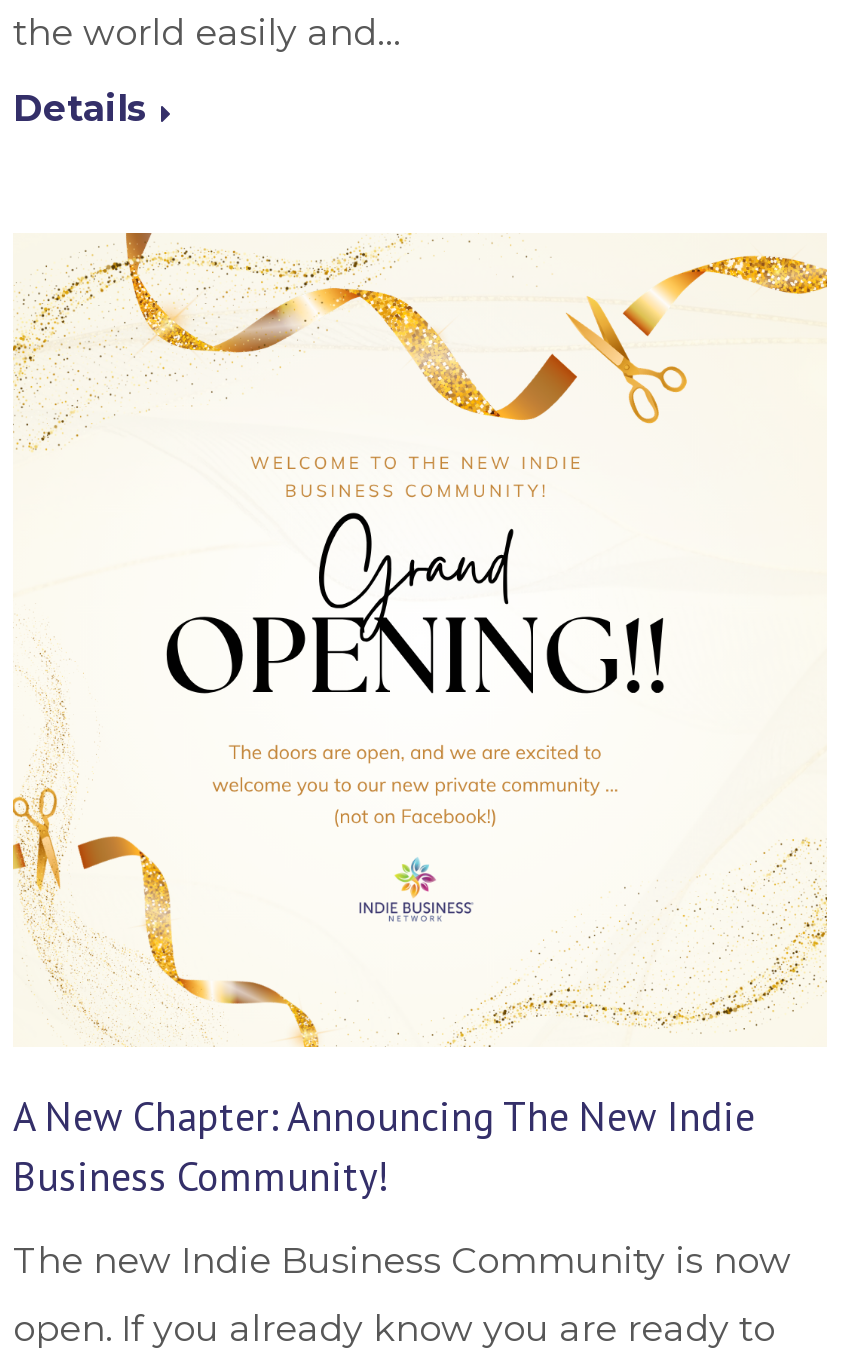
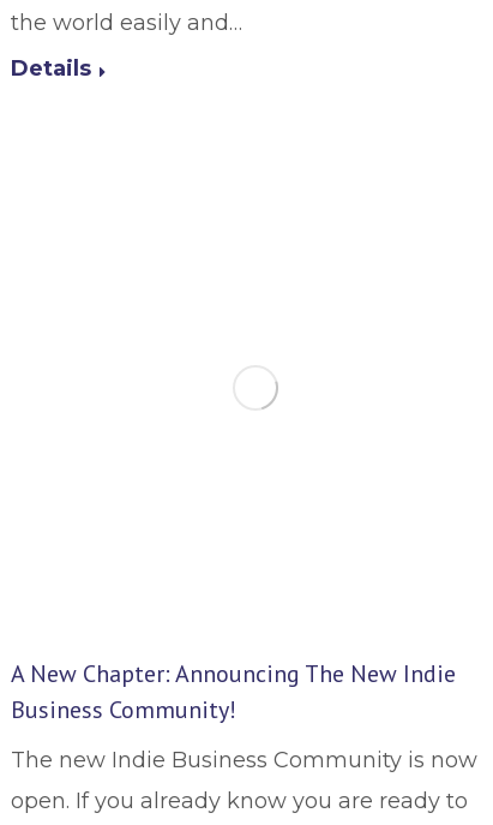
- [image]
